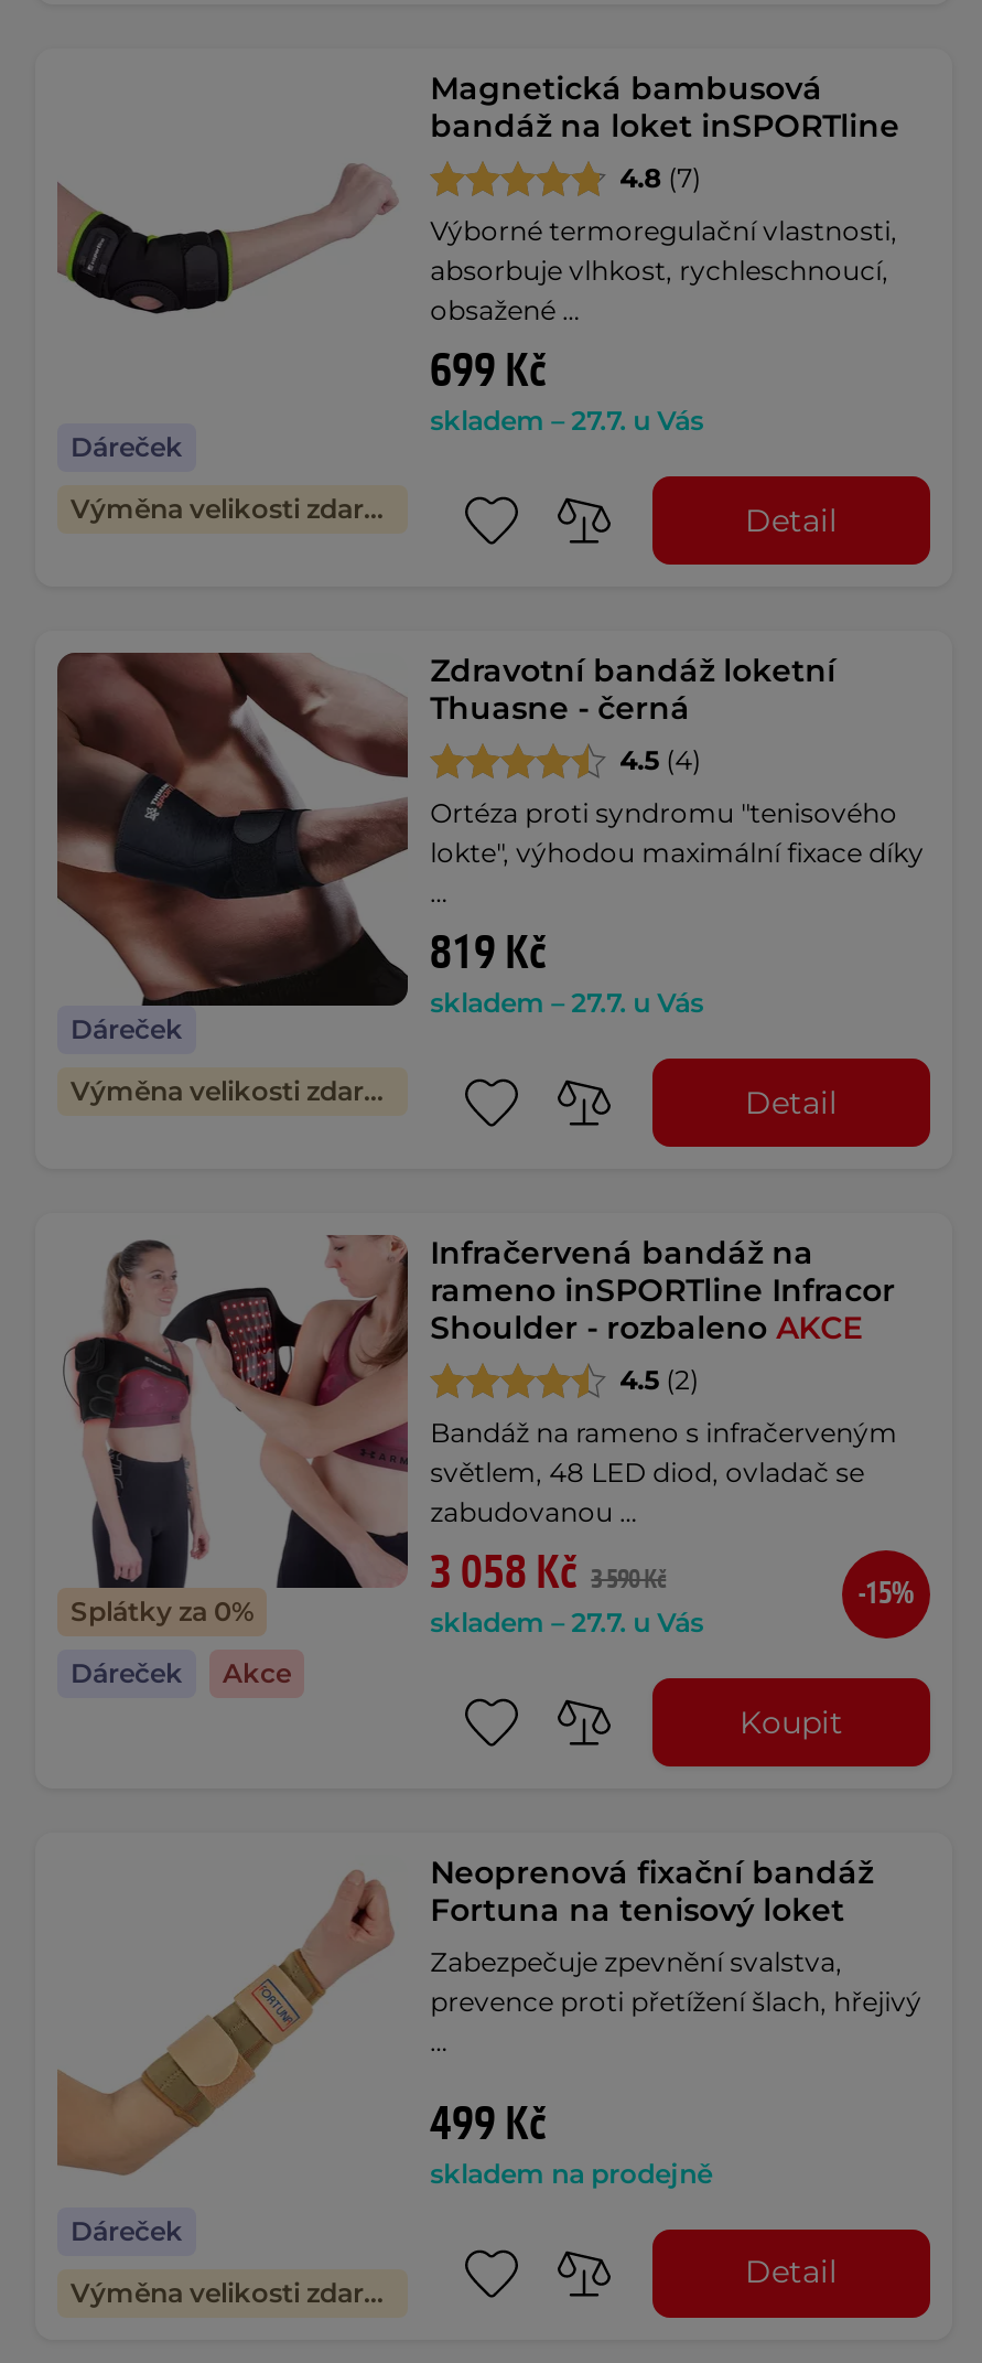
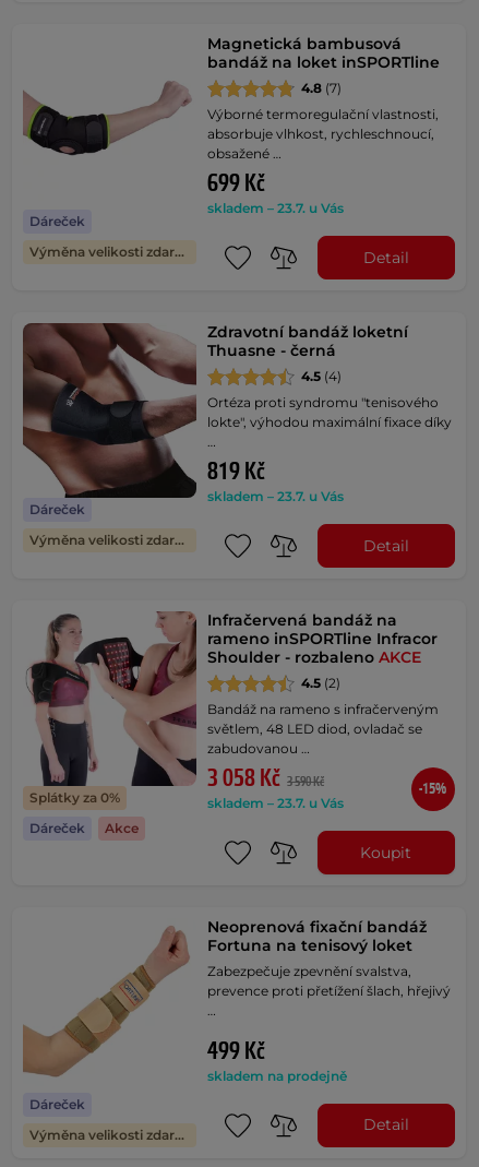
- skladem – 27.7. u Vás
+ skladem – 23.7. u Vás

- skladem – 27.7. u Vás
+ skladem – 23.7. u Vás

- skladem – 27.7. u Vás
+ skladem – 23.7. u Vás
